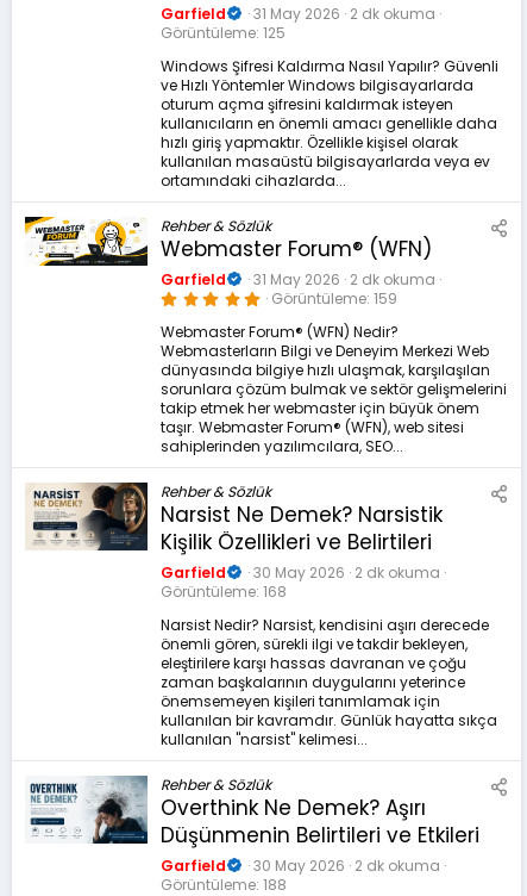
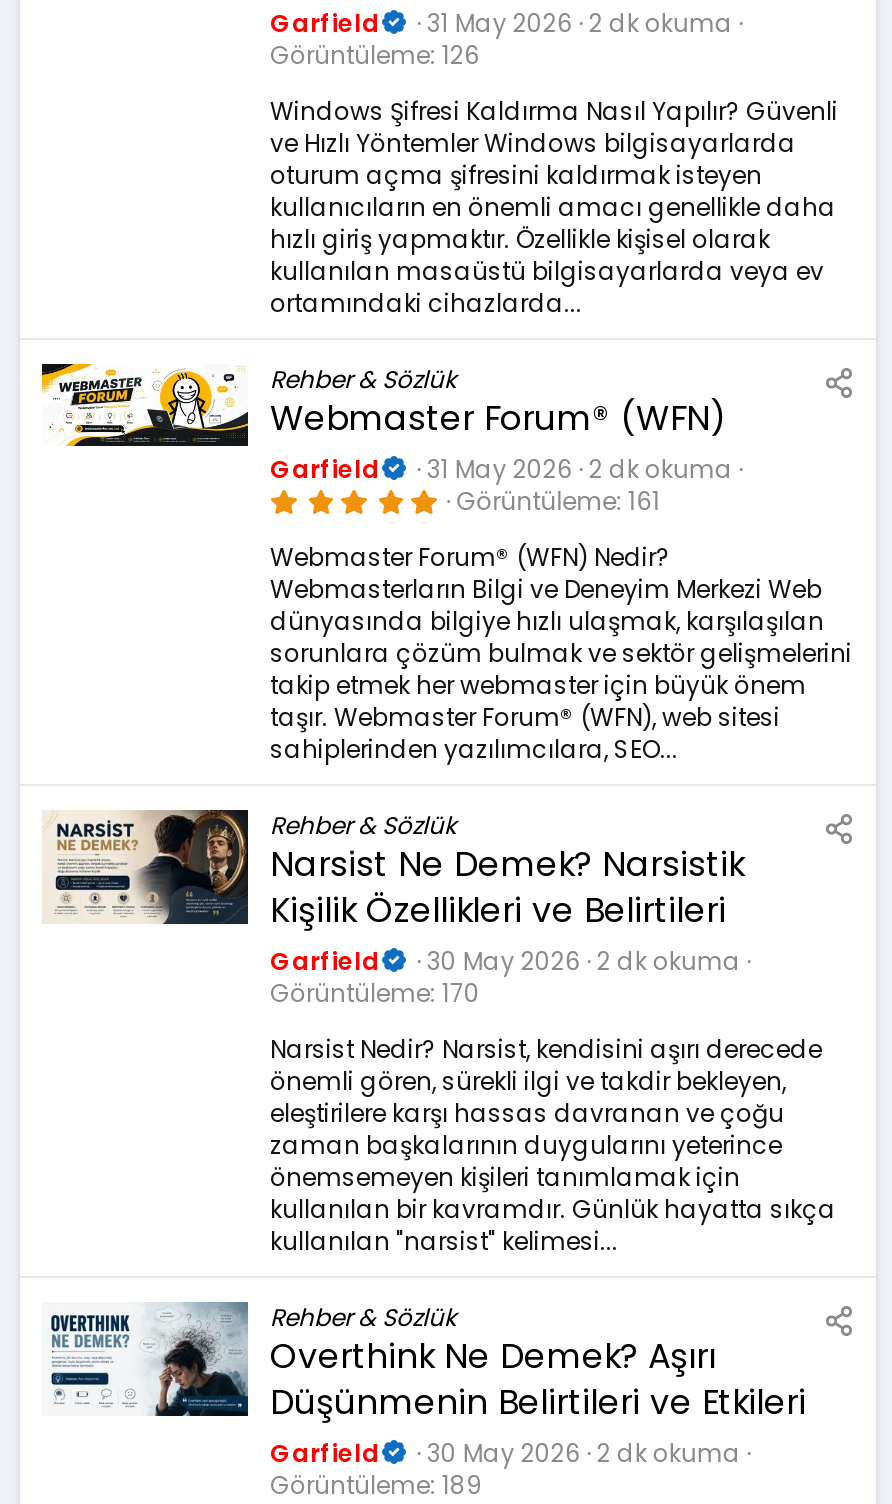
- Görüntüleme 125
+ Görüntüleme 126

- Görüntüleme 159
+ Görüntüleme 161

- Görüntüleme 168
+ Görüntüleme 170

- Görüntüleme 188
+ Görüntüleme 189
